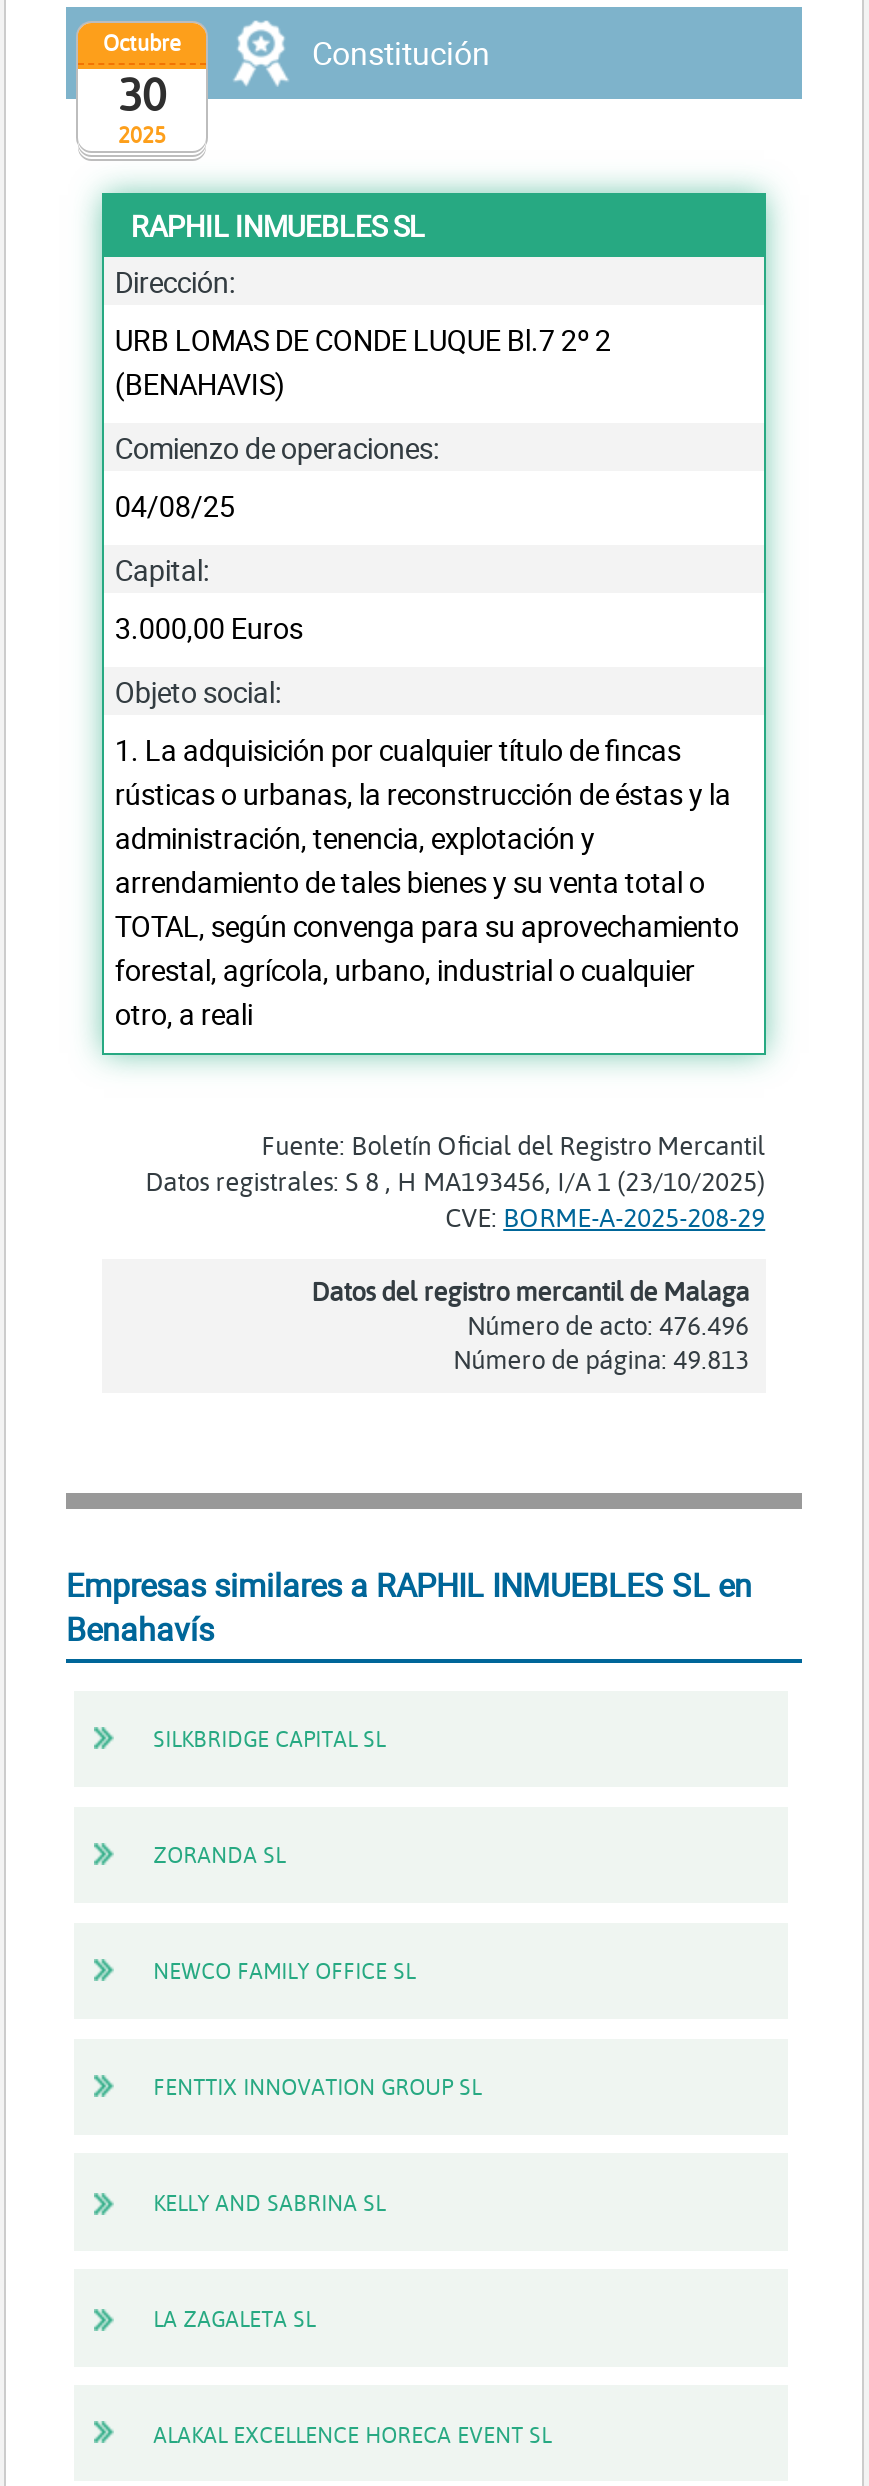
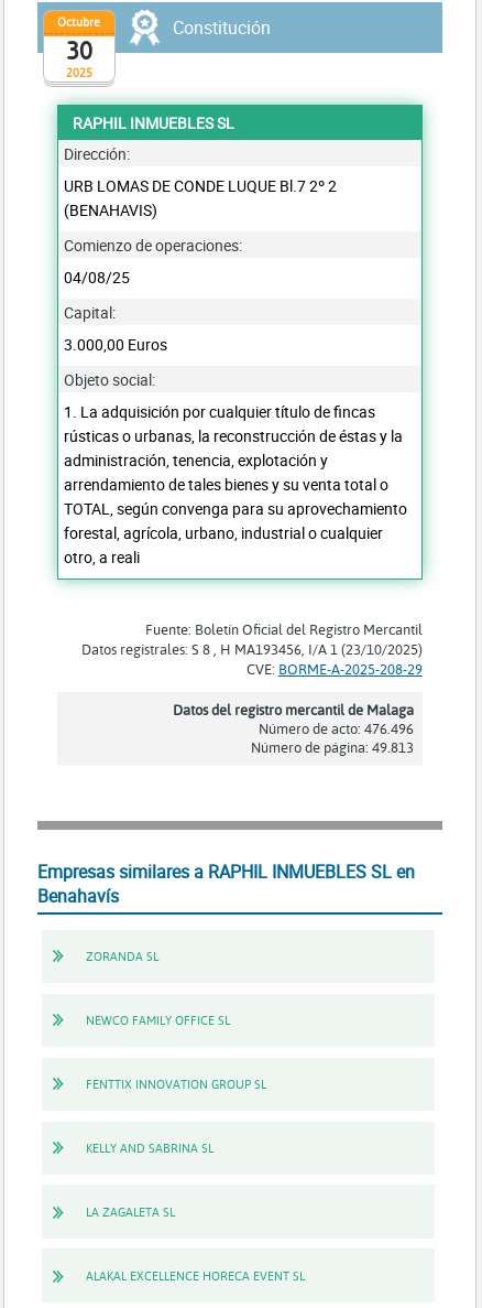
- SILKBRIDGE CAPITAL SL
